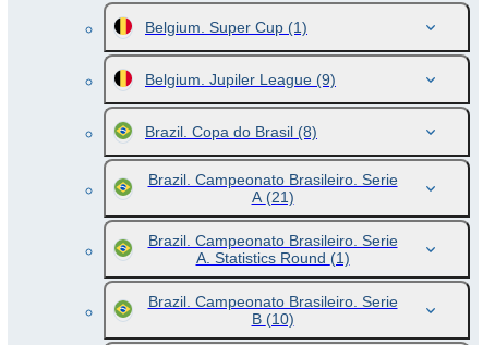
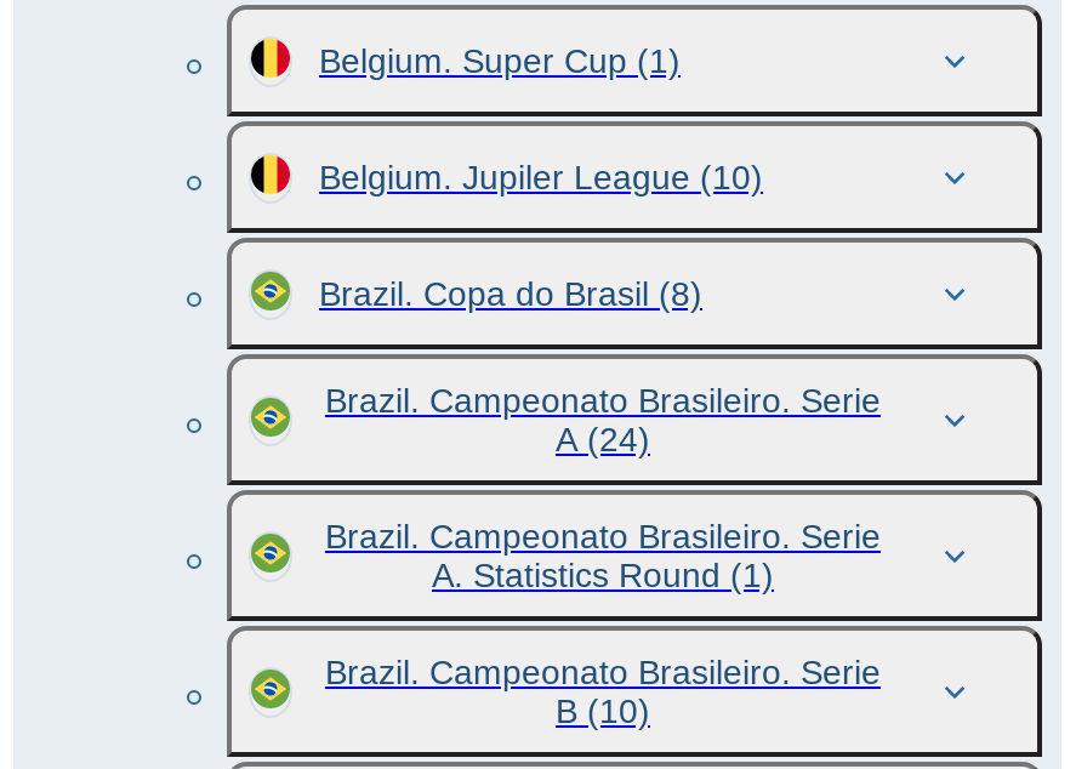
- Belgium. Jupiler League (9)
+ Belgium. Jupiler League (10)

- A (21)
+ A (24)
